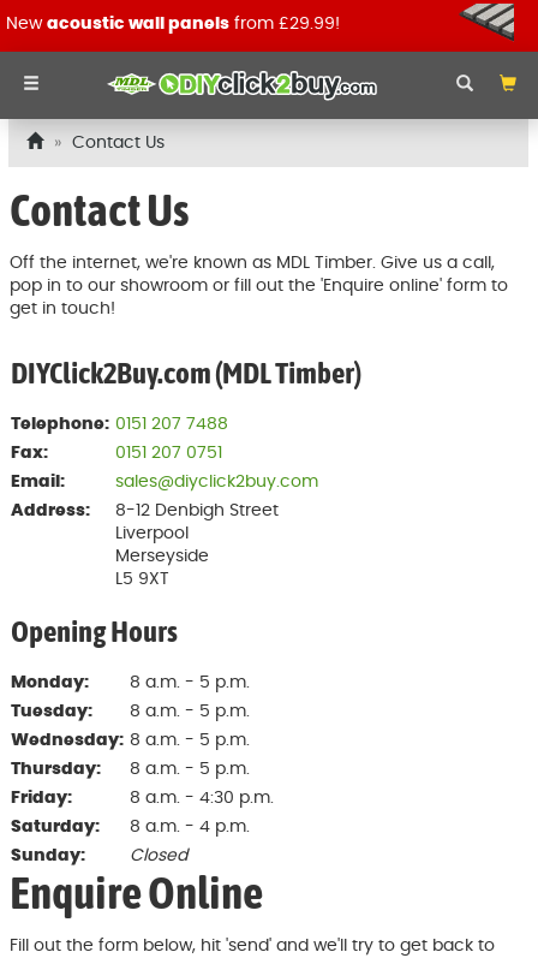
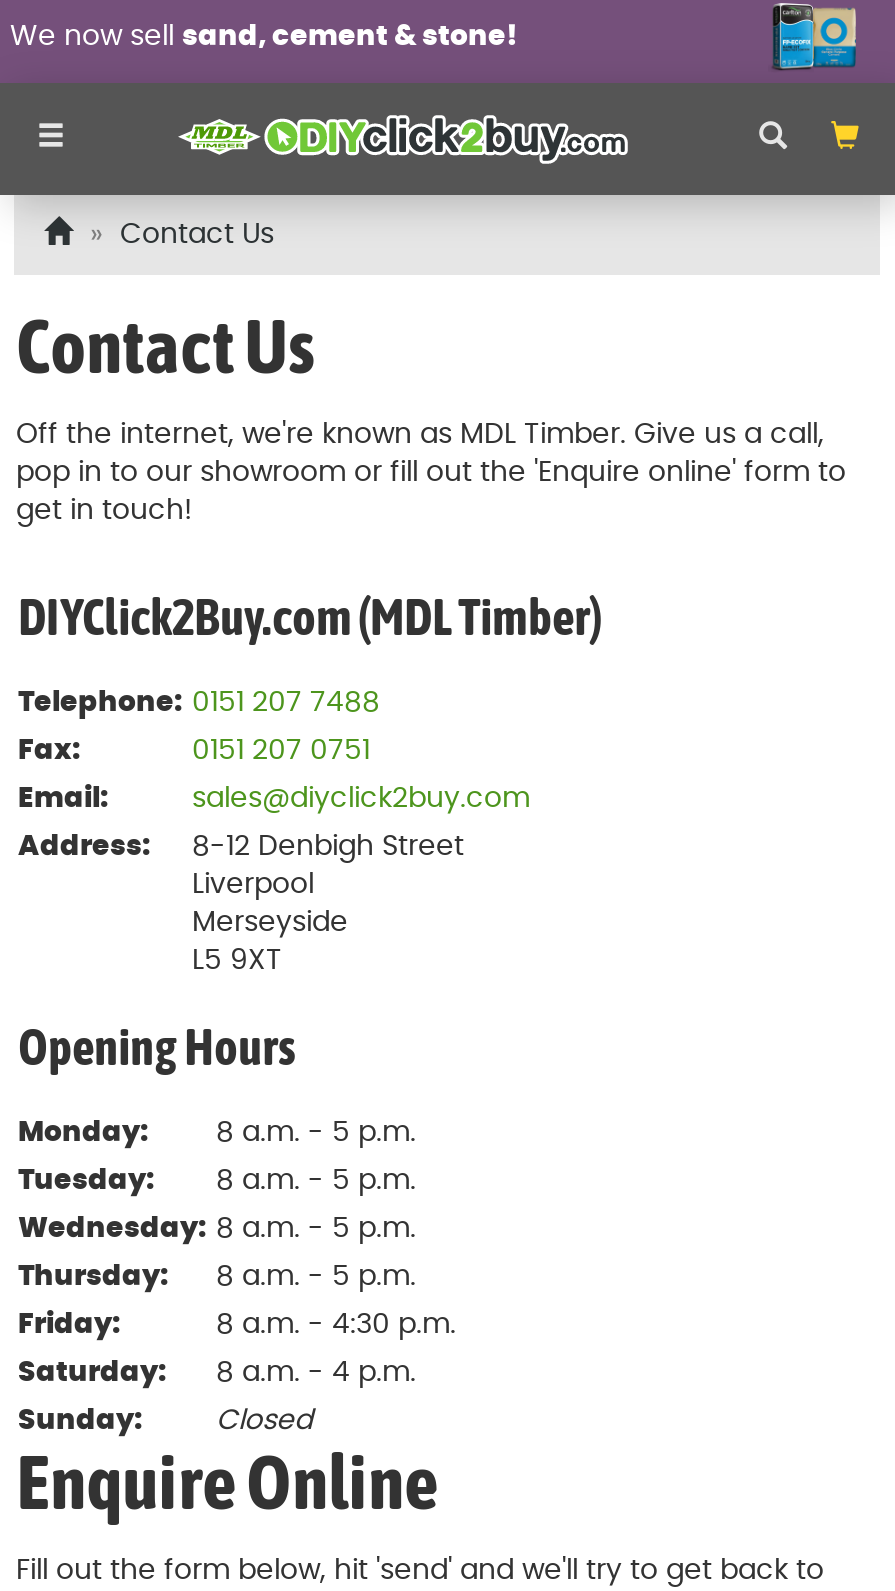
- New acoustic wall panels from £29.99!
+ We now sell sand, cement & stone!
